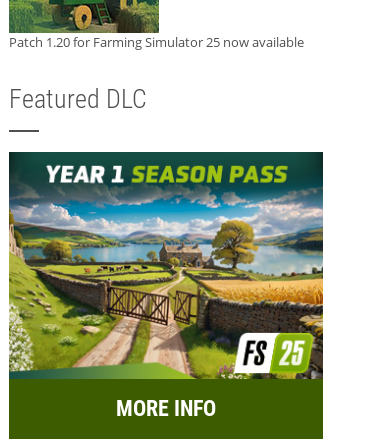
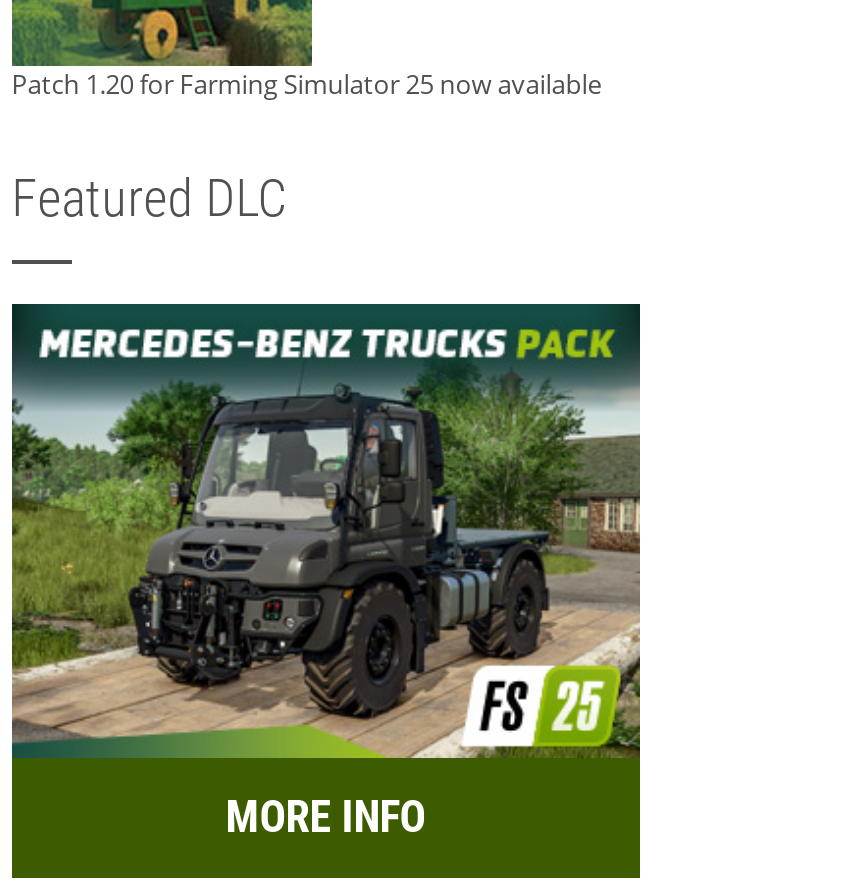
- [image]
+ [image]
